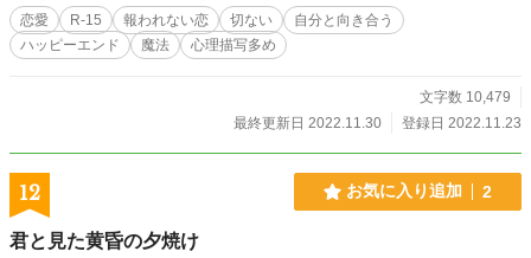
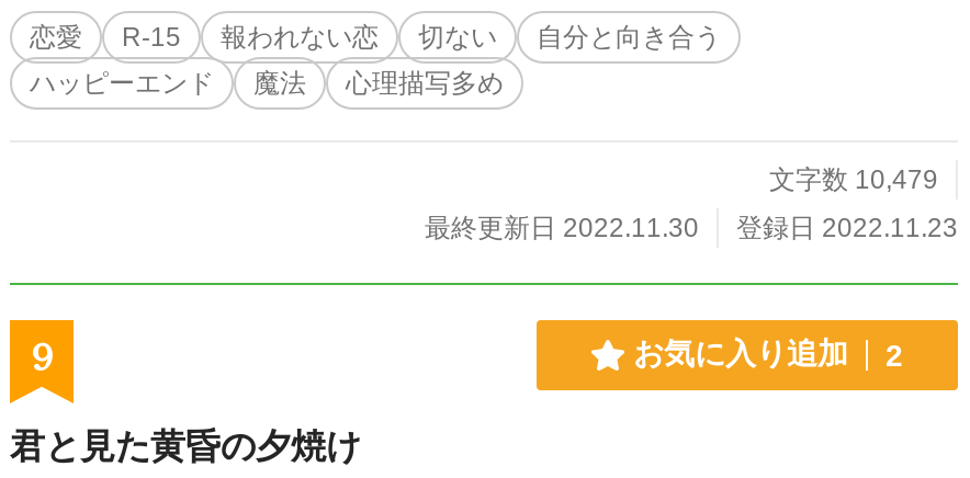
- 12
+ 9
